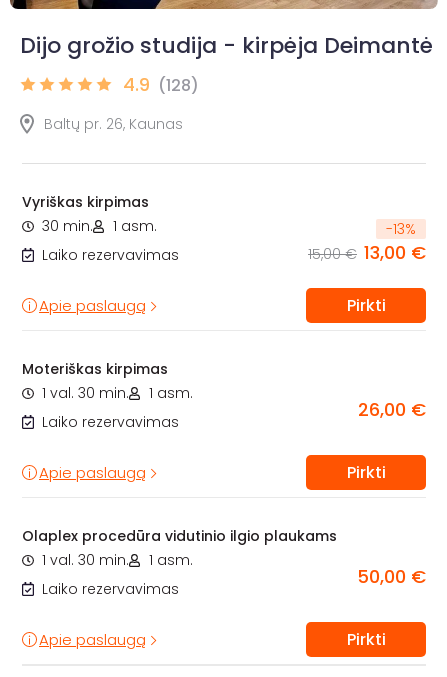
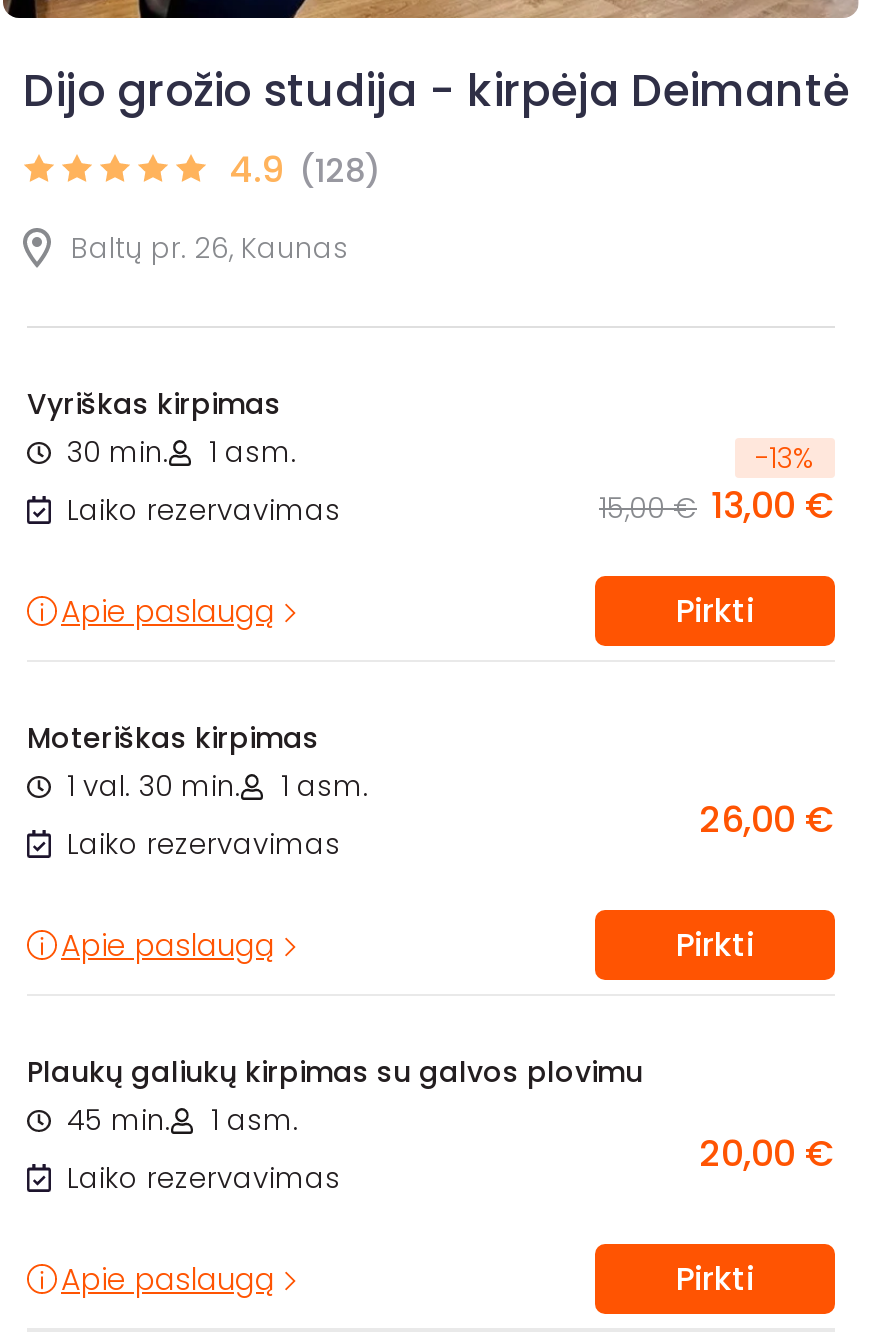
- Olaplex procedūra vidutinio ilgio plaukams
- 1 val. 30 min.
+ Plaukų galiukų kirpimas su galvos plovimu
+ 45 min.

- 50,00 €
+ 20,00 €
